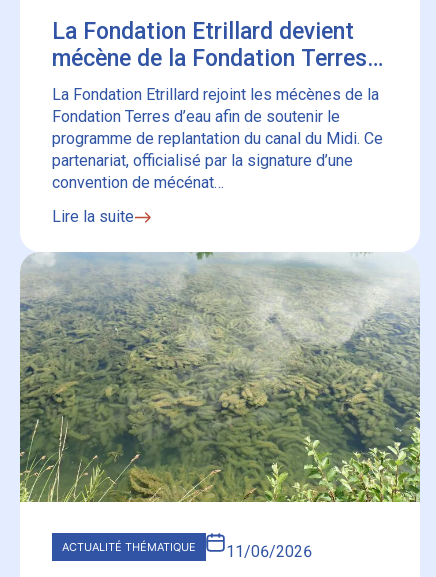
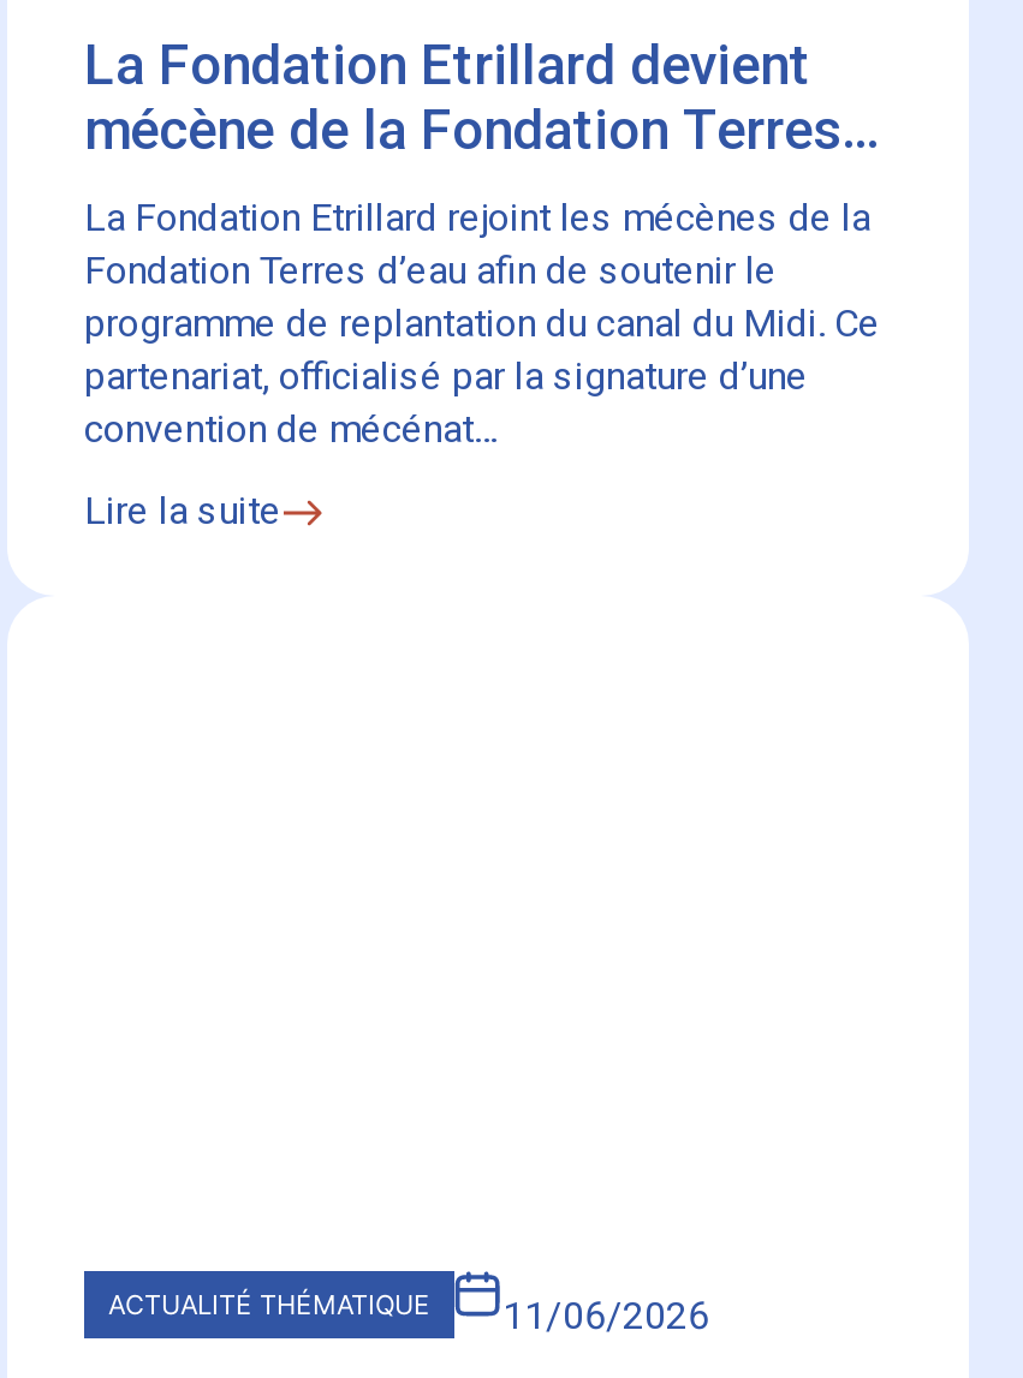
- [image]
